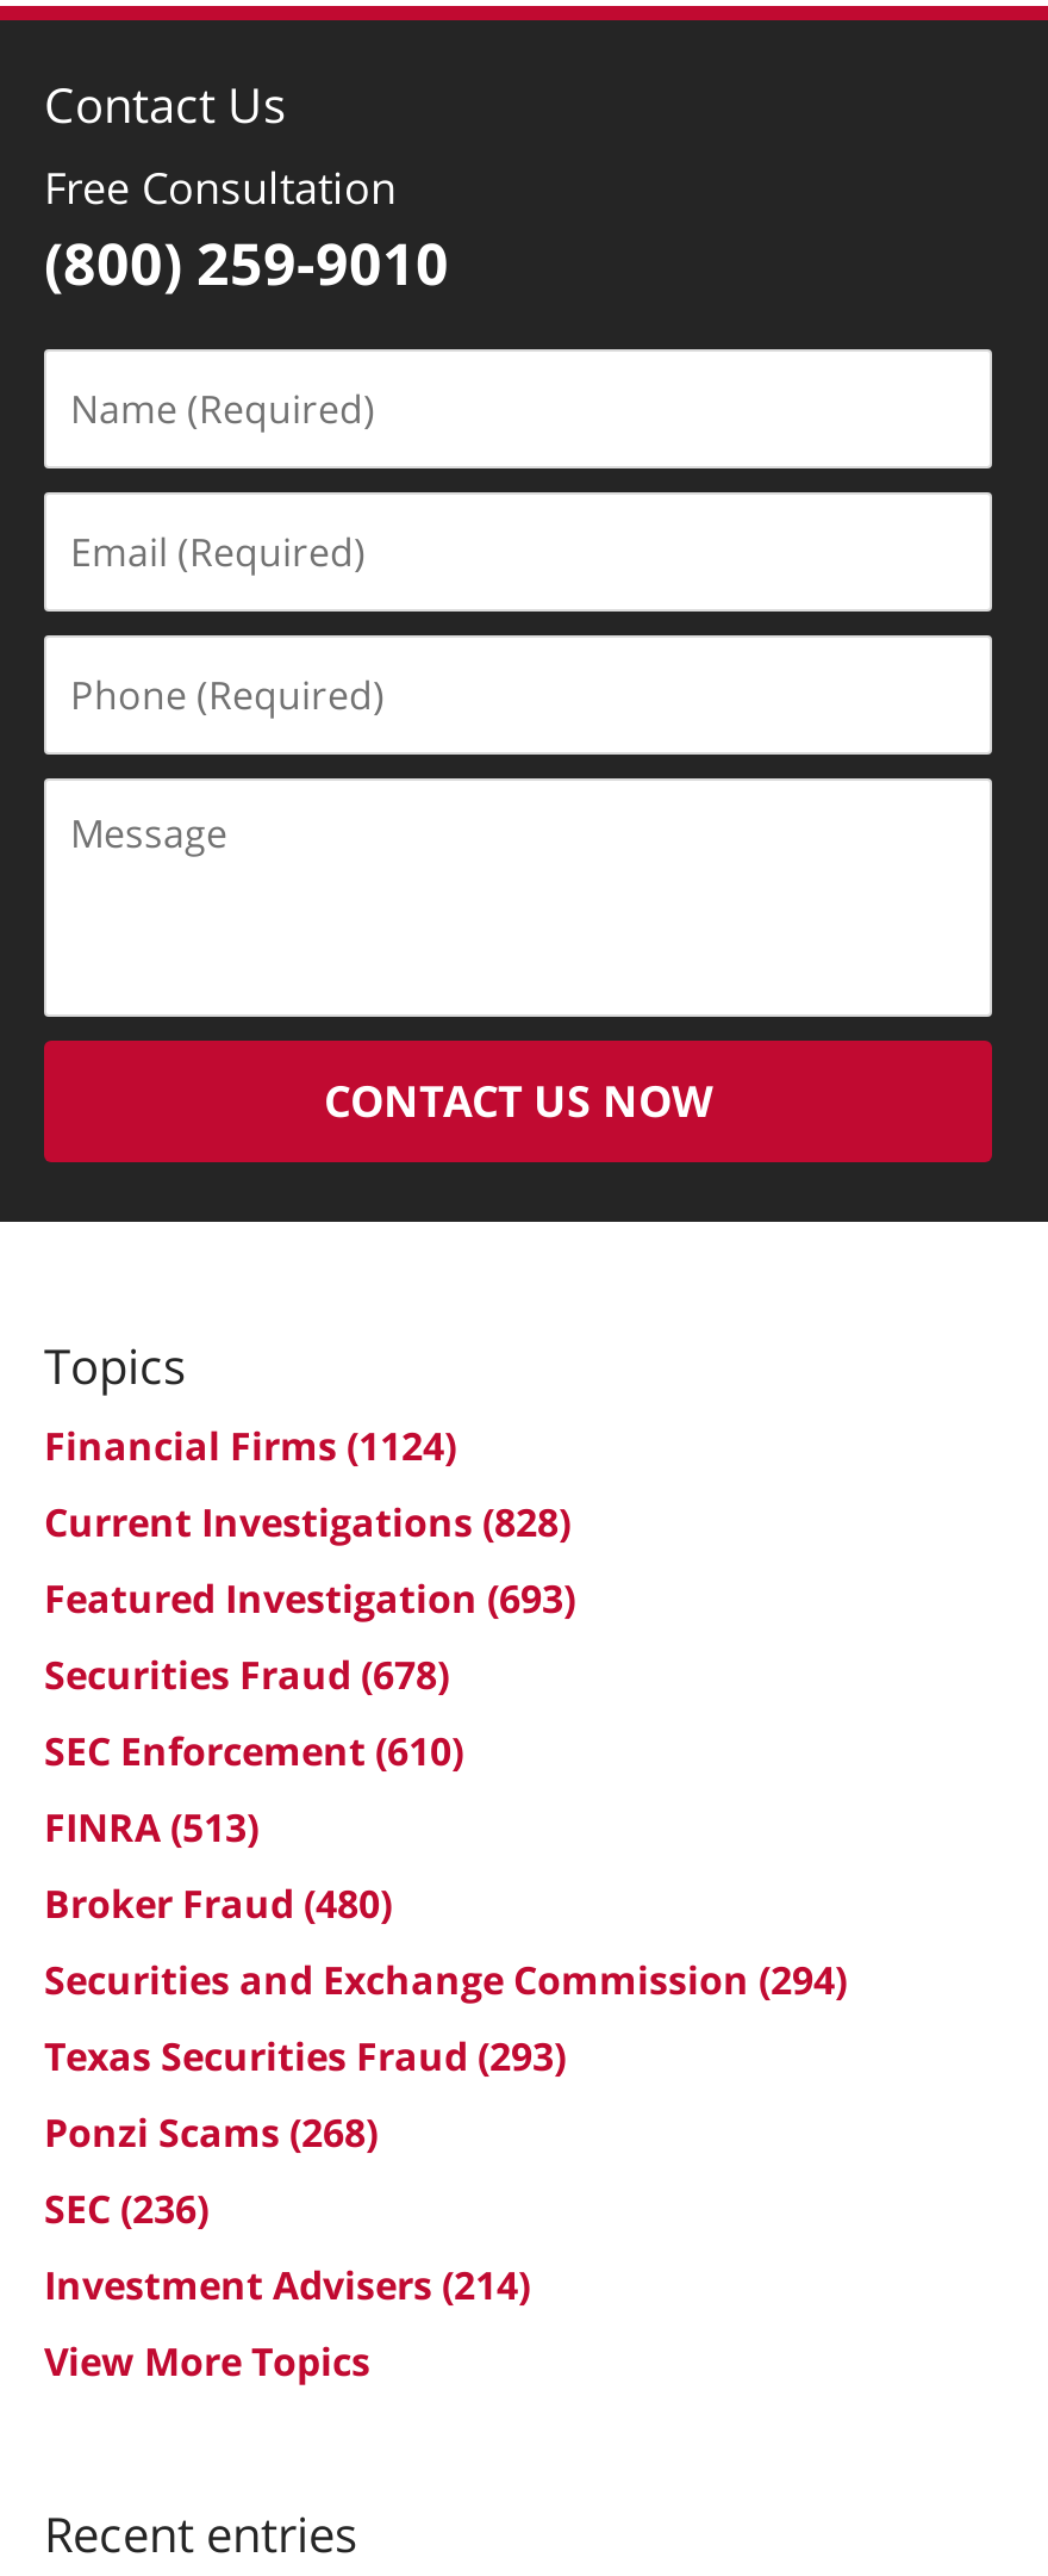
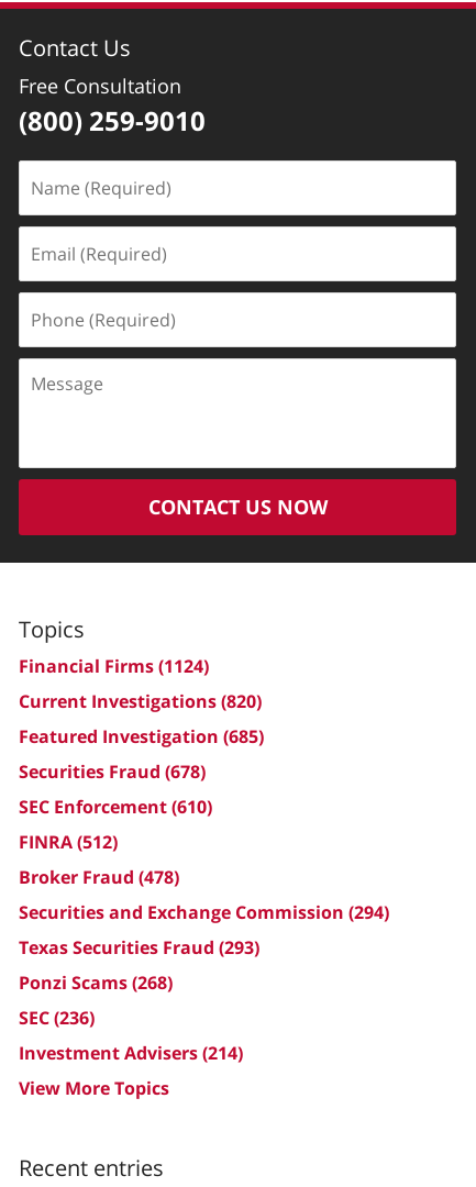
- Current Investigations (828)
+ Current Investigations (820)

- Featured Investigation (693)
+ Featured Investigation (685)

- FINRA (513)
+ FINRA (512)

- Broker Fraud (480)
+ Broker Fraud (478)
